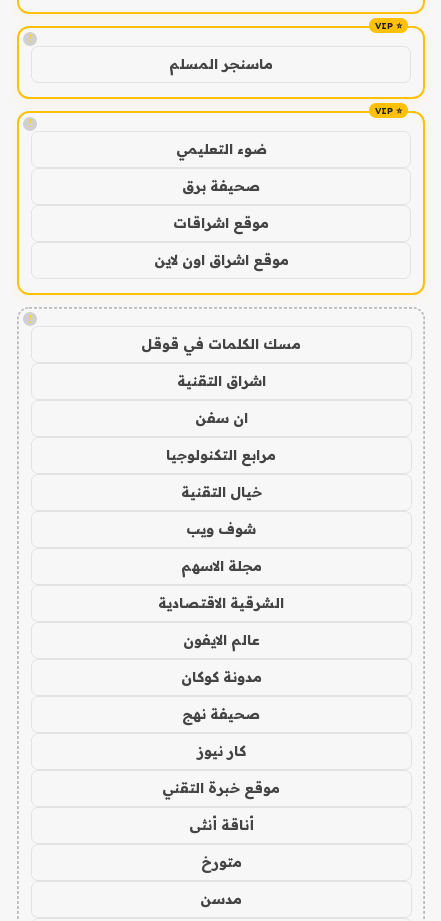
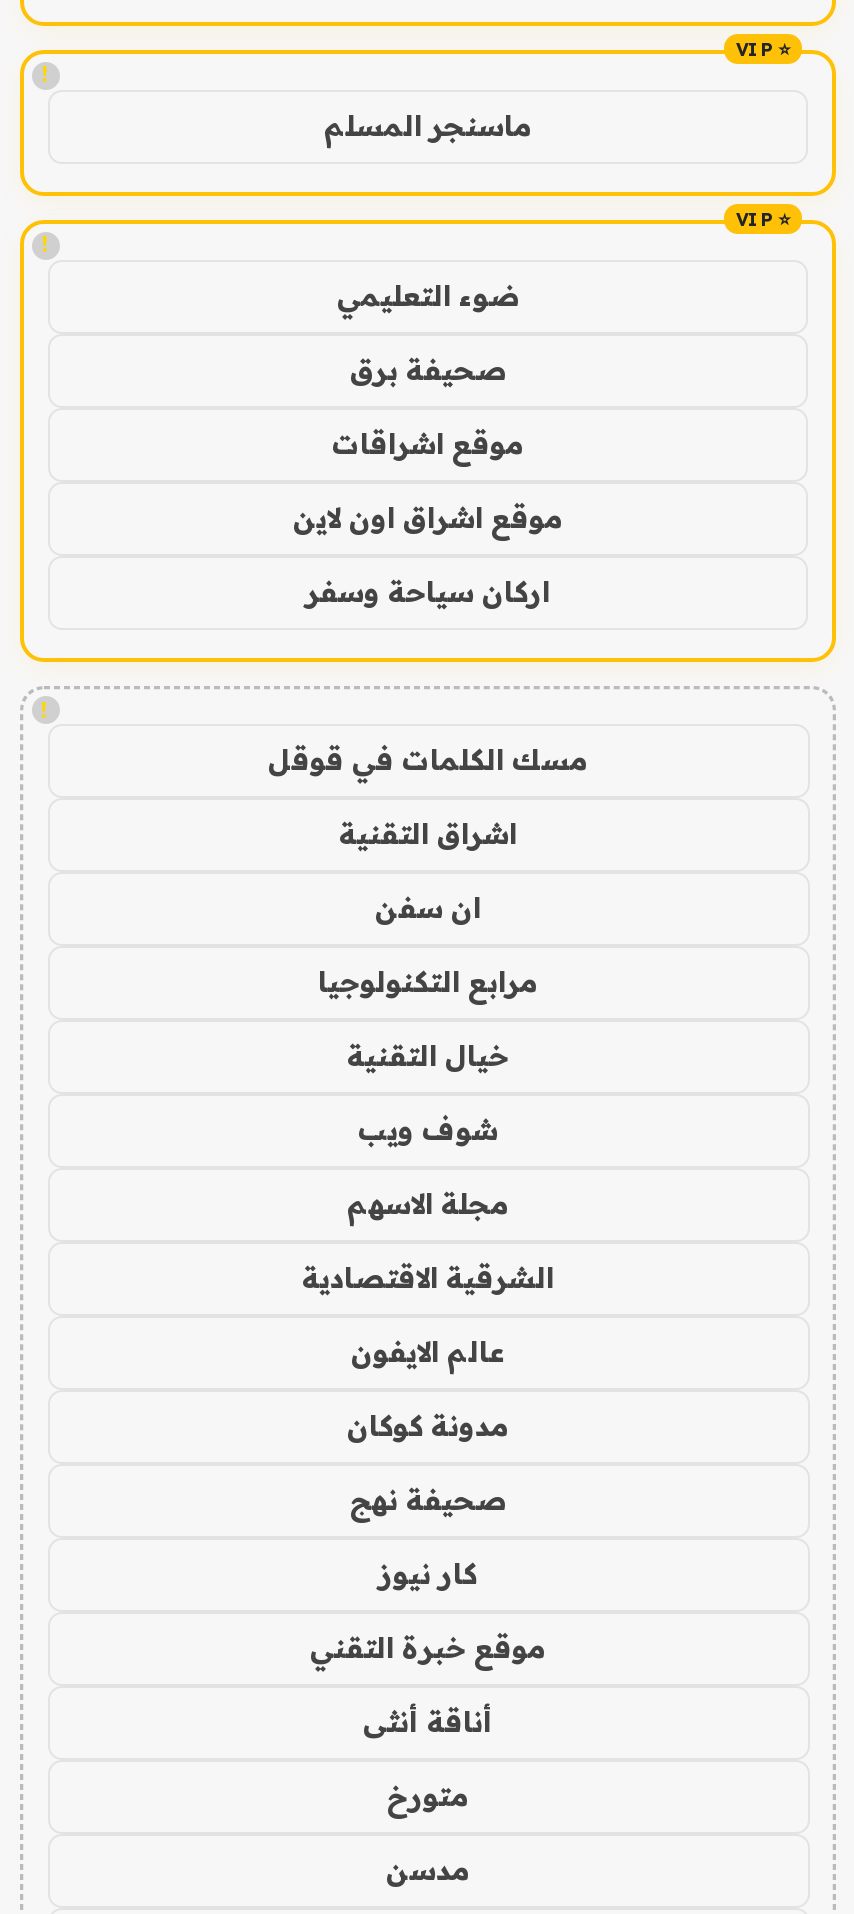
+ اركان سياحة وسفر
